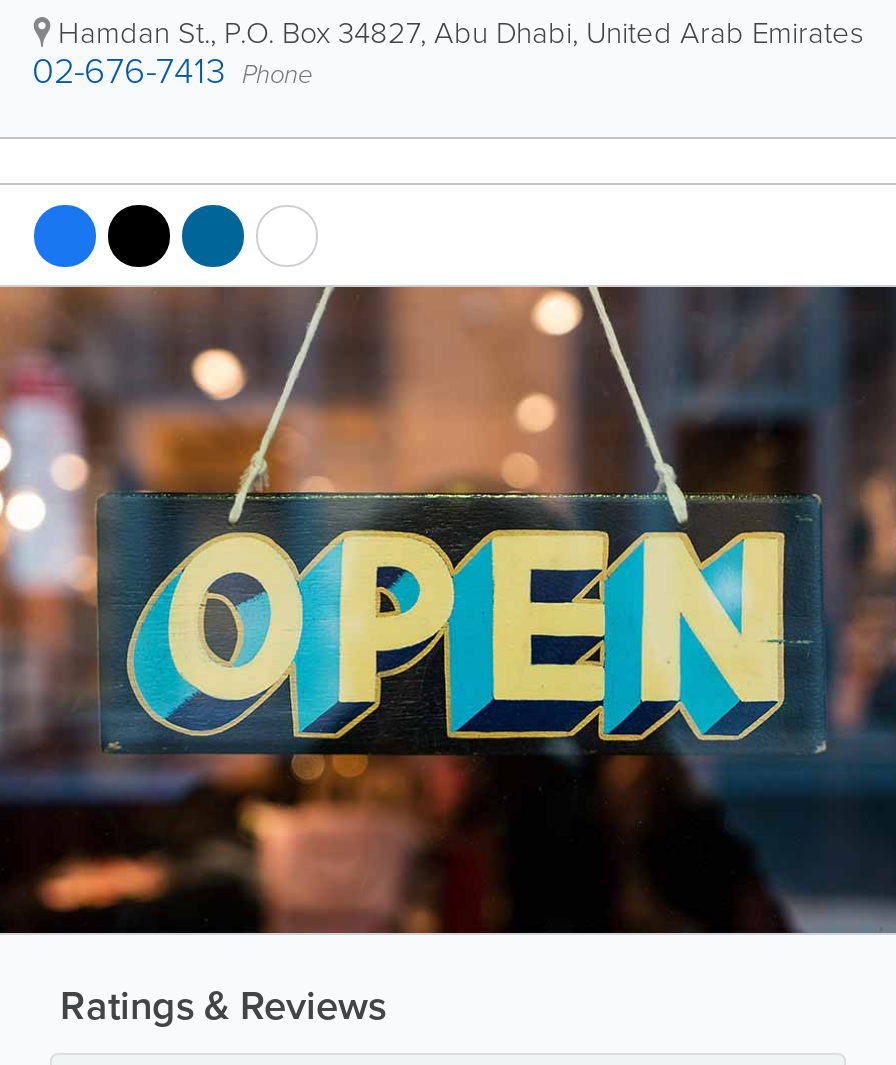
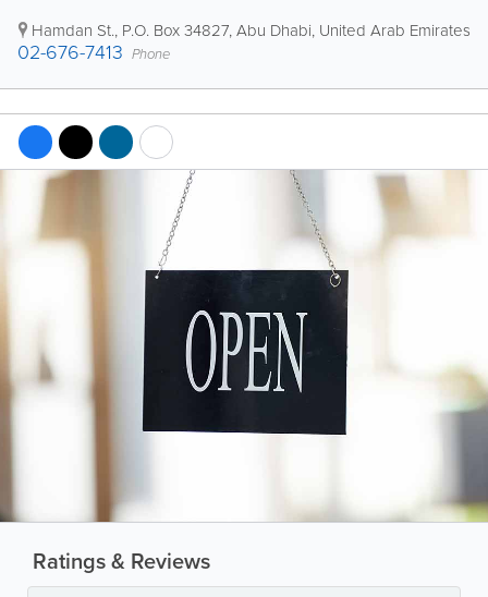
- [image]
+ [image]
